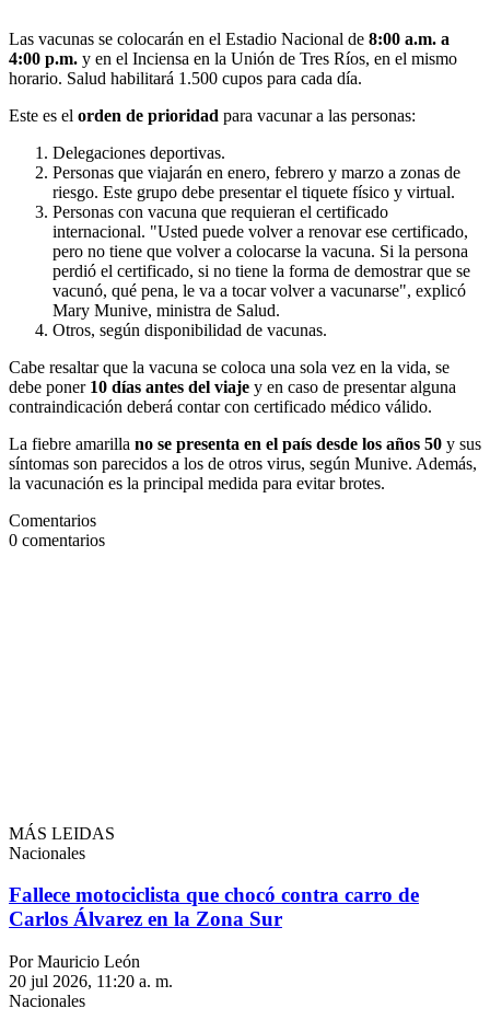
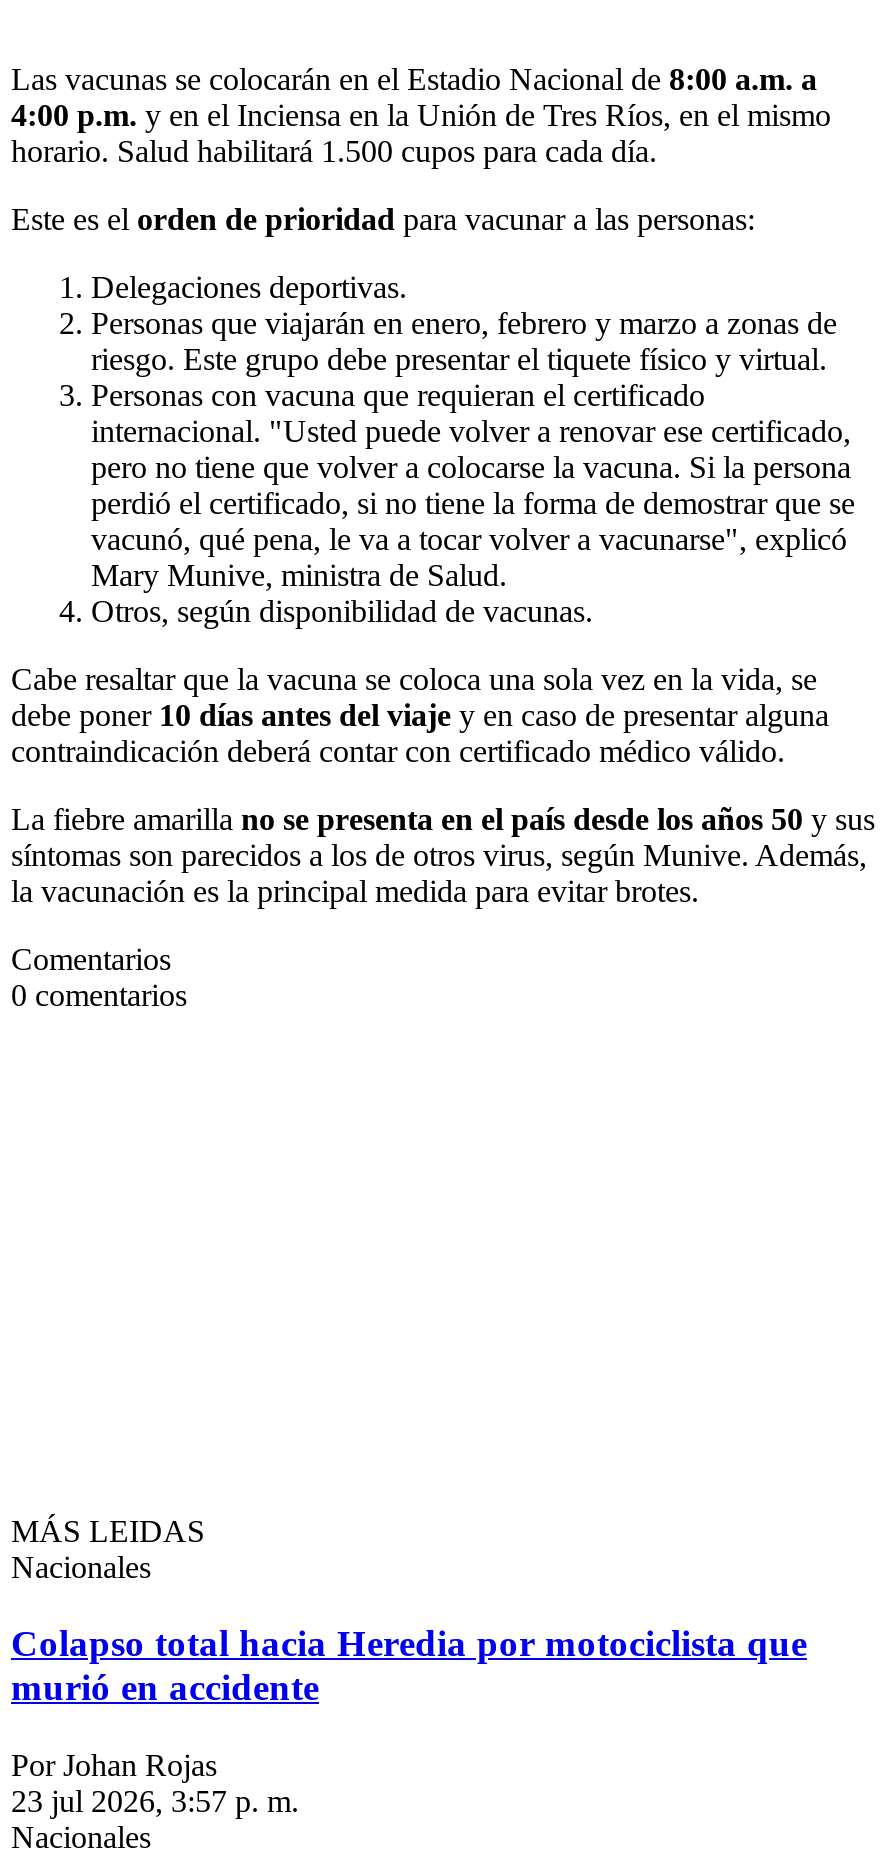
- Fallece motociclista que chocó contra carro de
- Carlos Álvarez en la Zona Sur
+ Colapso total hacia Heredia por motociclista que
+ murió en accidente

- Por Mauricio León
- 20 jul 2026, 11:20 a. m.
+ Por Johan Rojas
+ 23 jul 2026, 3:57 p. m.
